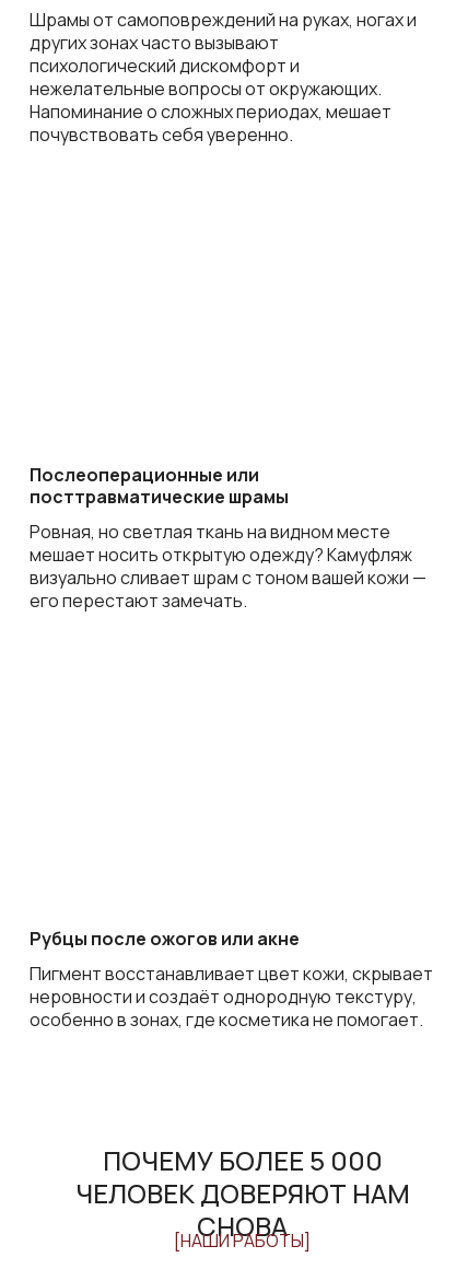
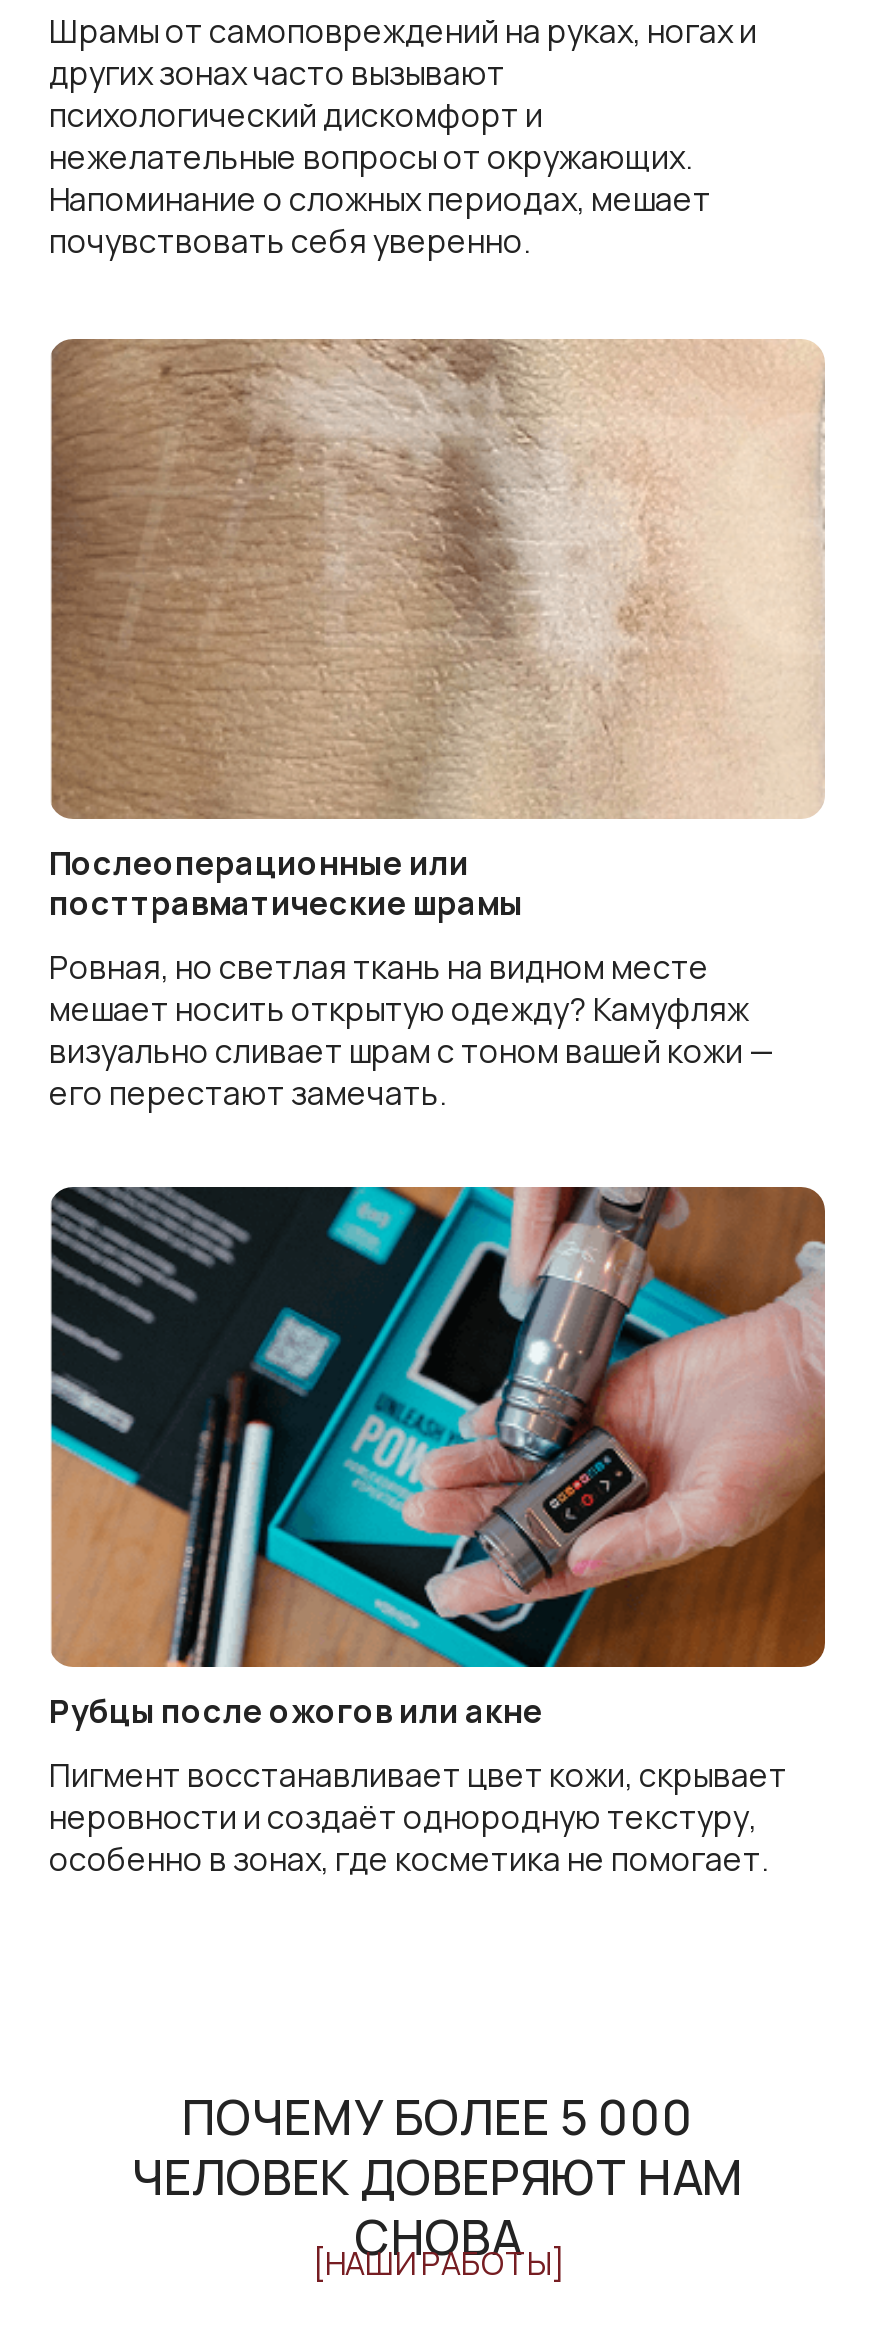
+ [image]

+ [image]
